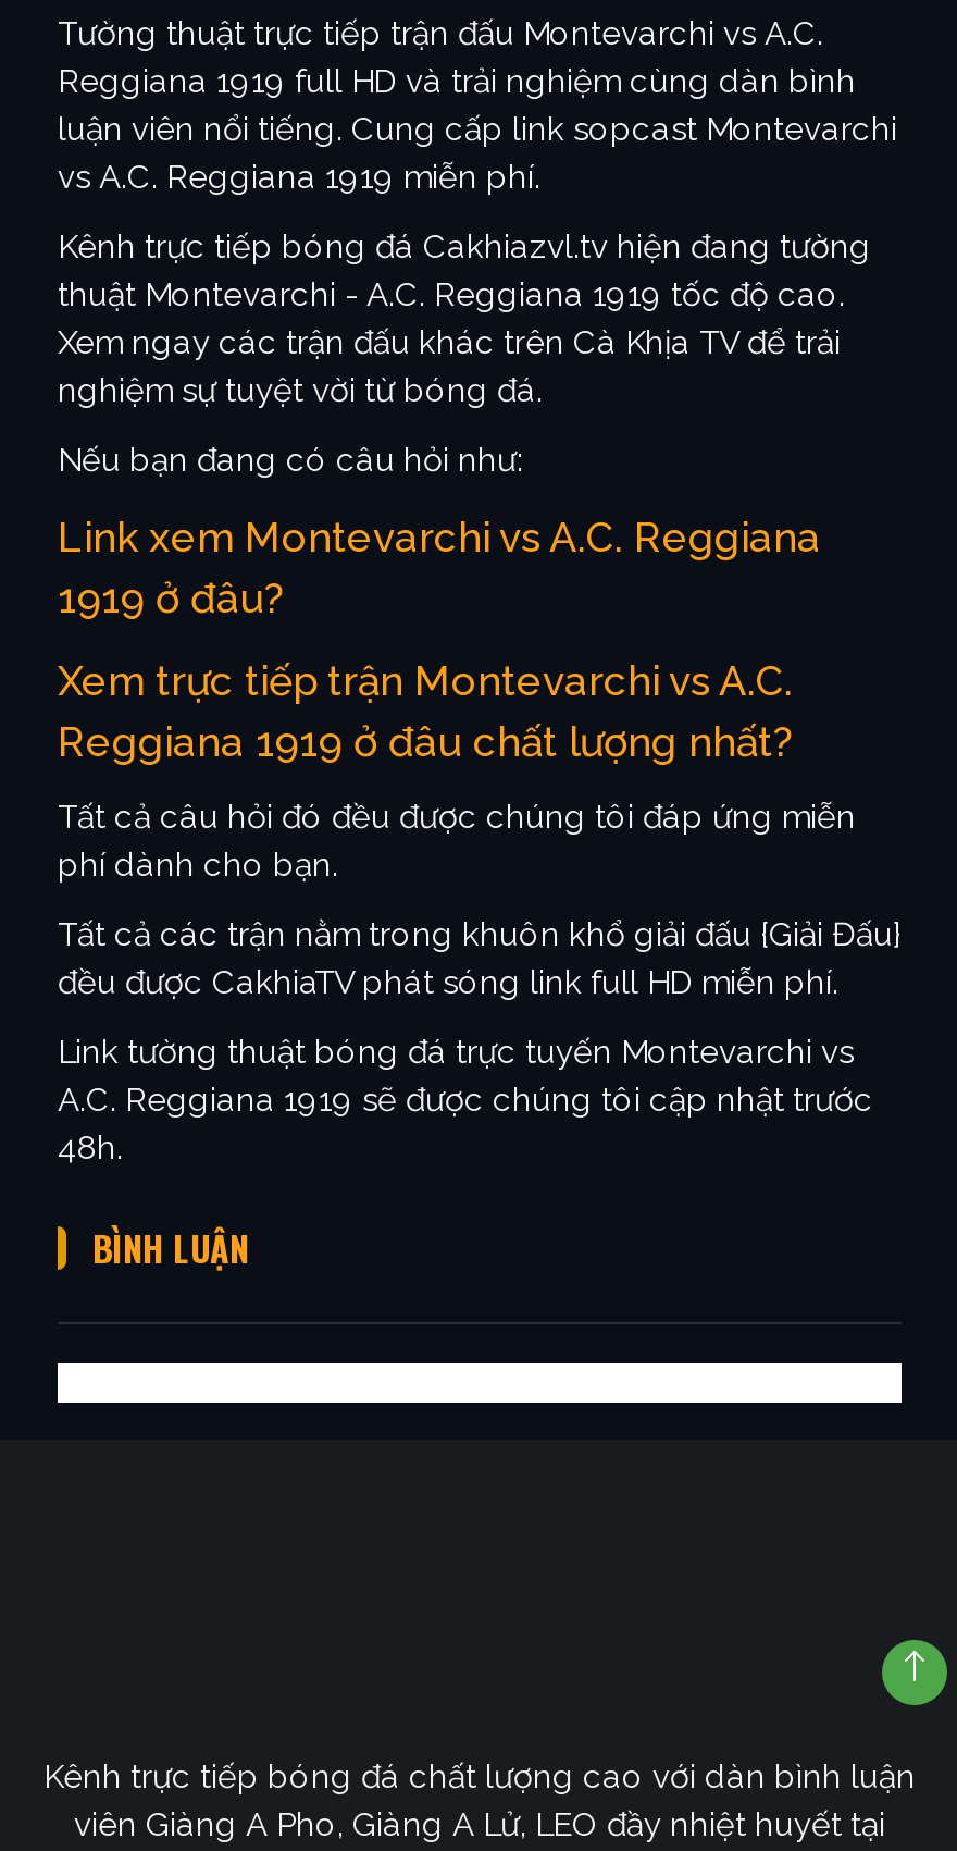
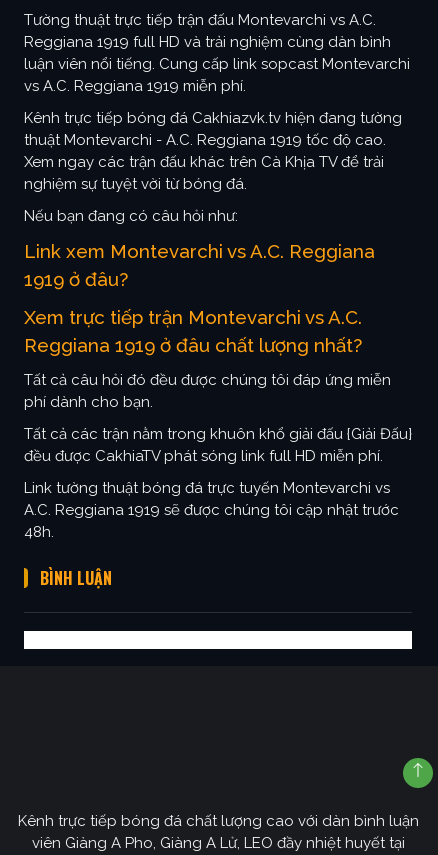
- Kênh trực tiếp bóng đá Cakhiazvl.tv hiện đang tường
+ Kênh trực tiếp bóng đá Cakhiazvk.tv hiện đang tường
